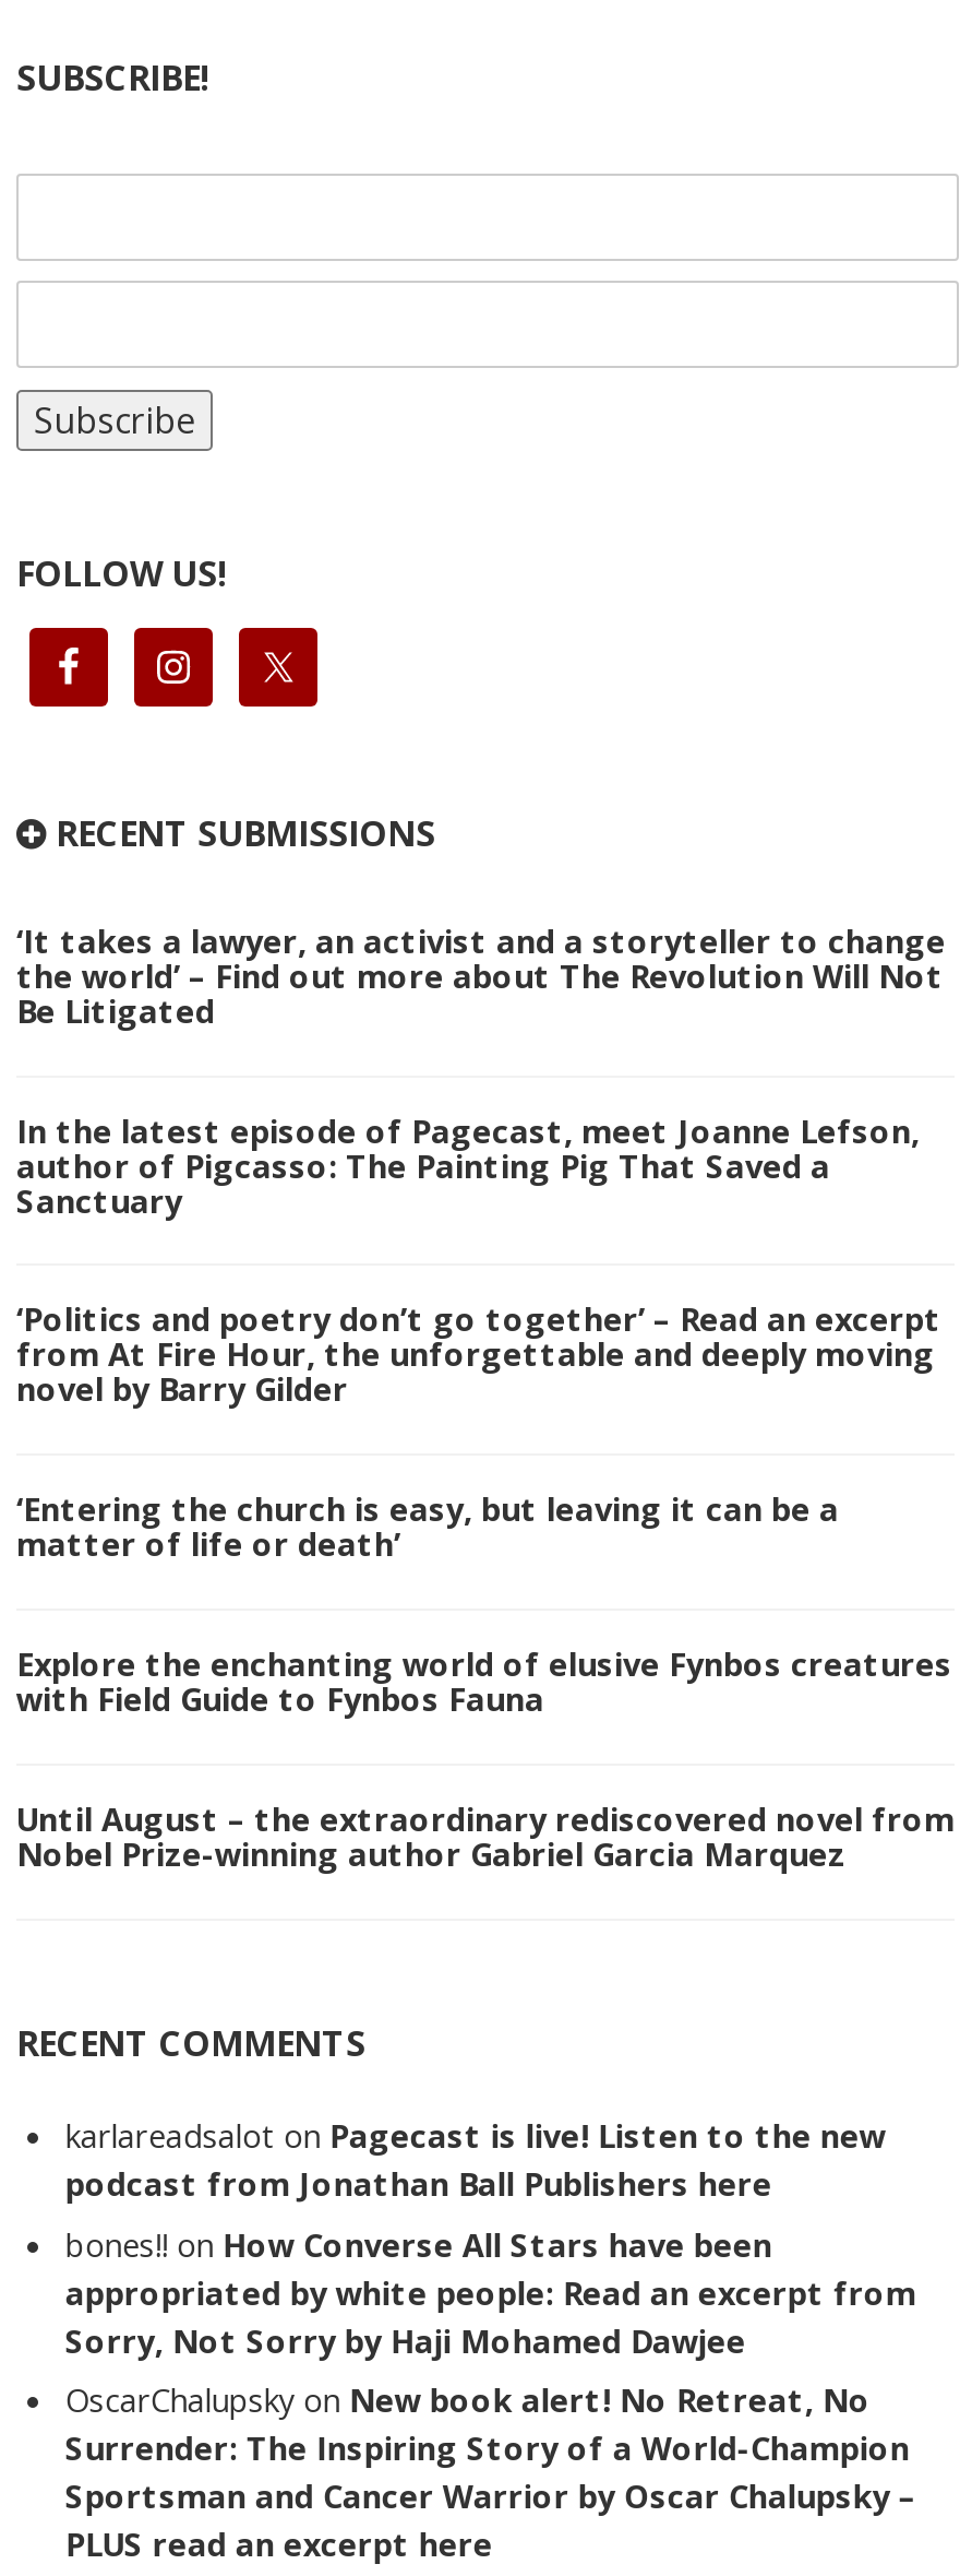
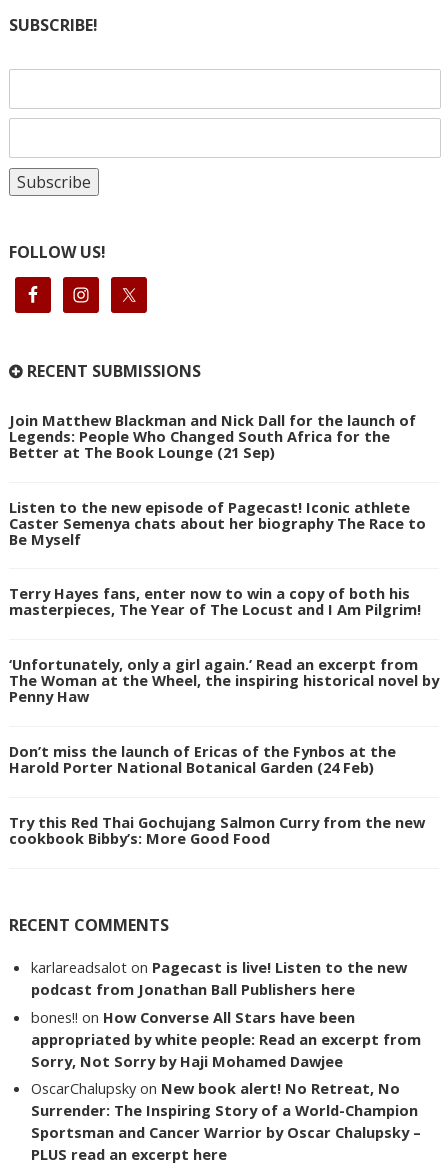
- ‘It takes a lawyer, an activist and a storyteller to change
- the world’ – Find out more about The Revolution Will Not
- Be Litigated
+ Join Matthew Blackman and Nick Dall for the launch of
+ Legends: People Who Changed South Africa for the
+ Better at The Book Lounge (21 Sep)

- In the latest episode of Pagecast, meet Joanne Lefson,
- author of Pigcasso: The Painting Pig That Saved a
- Sanctuary
+ Listen to the new episode of Pagecast! Iconic athlete
+ Caster Semenya chats about her biography The Race to
+ Be Myself

- ‘Politics and poetry don’t go together’ – Read an excerpt
- from At Fire Hour, the unforgettable and deeply moving
- novel by Barry Gilder
+ Terry Hayes fans, enter now to win a copy of both his
+ masterpieces, The Year of The Locust and I Am Pilgrim!

- ‘Entering the church is easy, but leaving it can be a
- matter of life or death’
+ ‘Unfortunately, only a girl again.’ Read an excerpt from
+ The Woman at the Wheel, the inspiring historical novel by
+ Penny Haw

- Explore the enchanting world of elusive Fynbos creatures
- with Field Guide to Fynbos Fauna
+ Don’t miss the launch of Ericas of the Fynbos at the
+ Harold Porter National Botanical Garden (24 Feb)

- Until August – the extraordinary rediscovered novel from
- Nobel Prize-winning author Gabriel Garcia Marquez
+ Try this Red Thai Gochujang Salmon Curry from the new
+ cookbook Bibby’s: More Good Food
